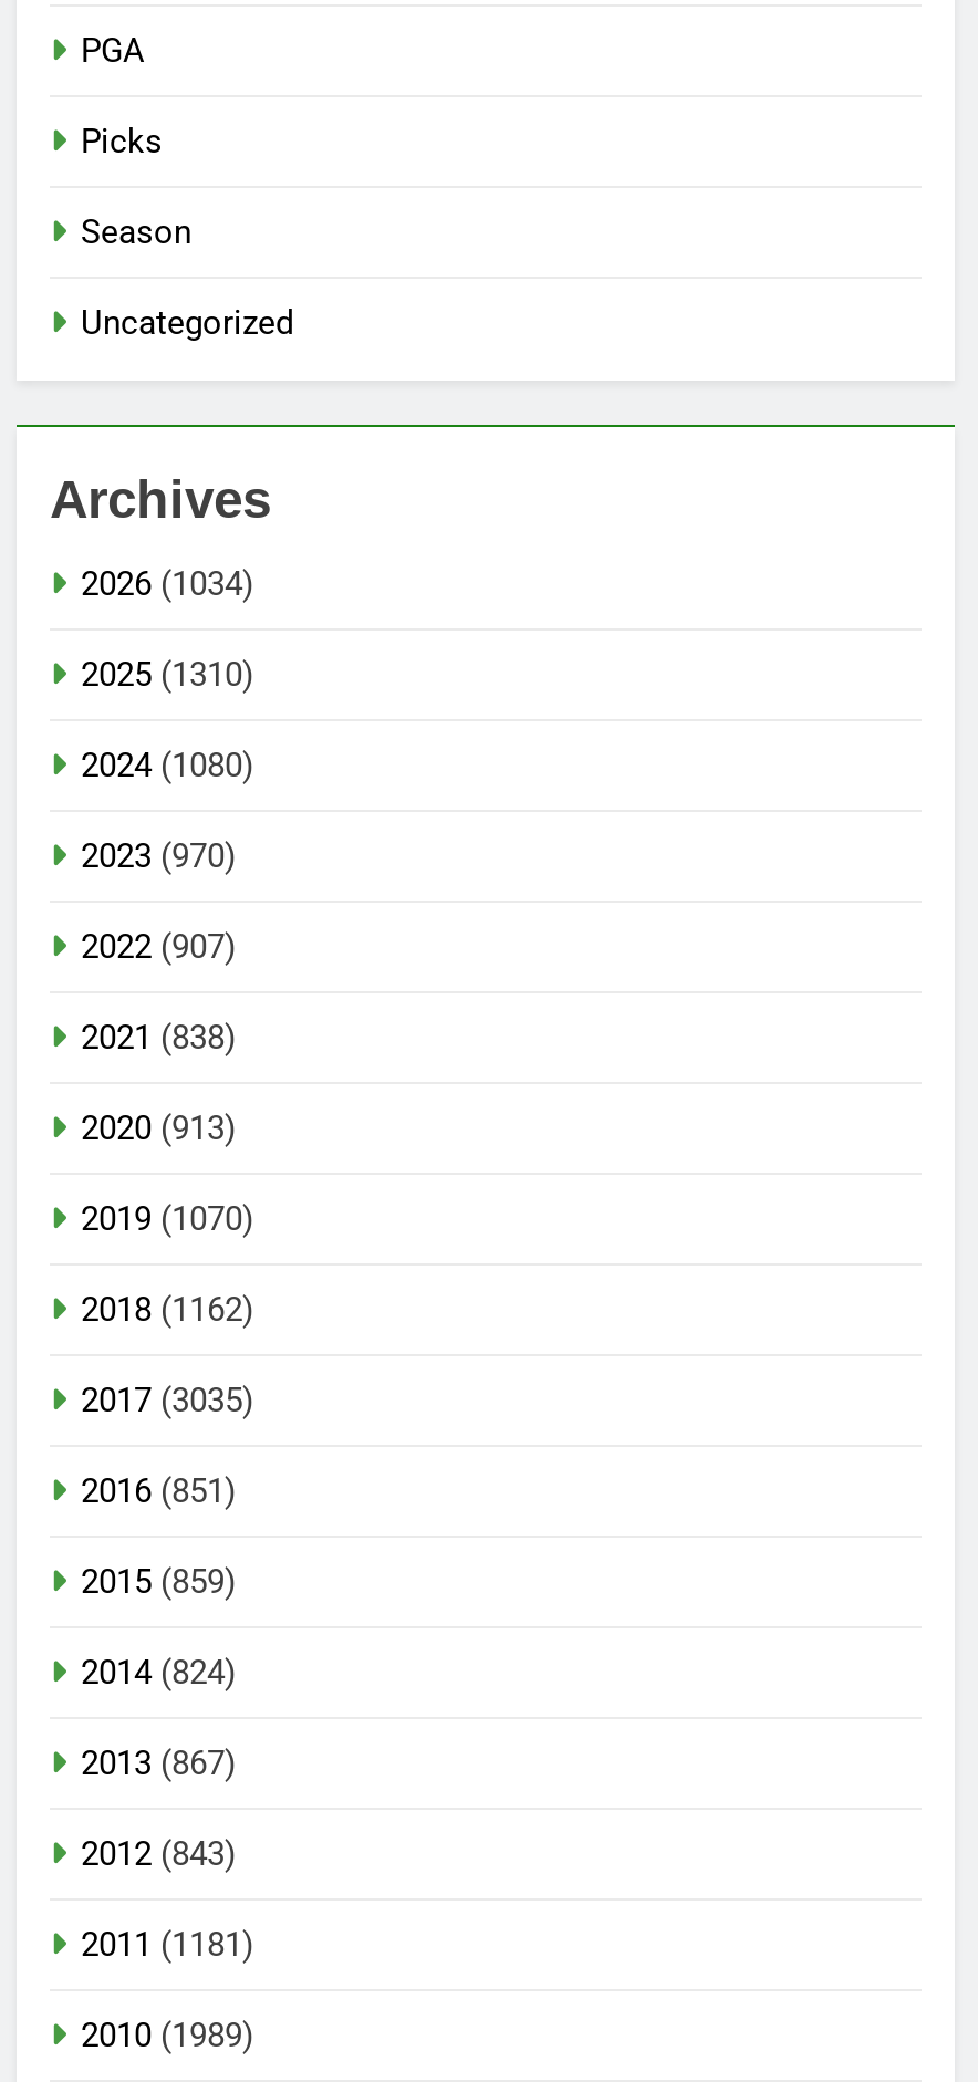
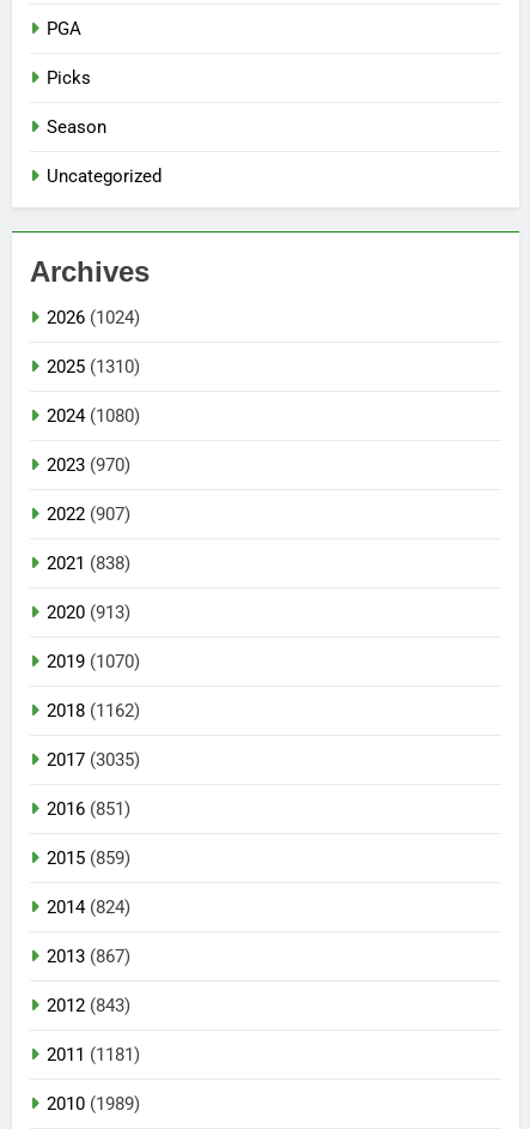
- 2026 (1034)
+ 2026 (1024)
